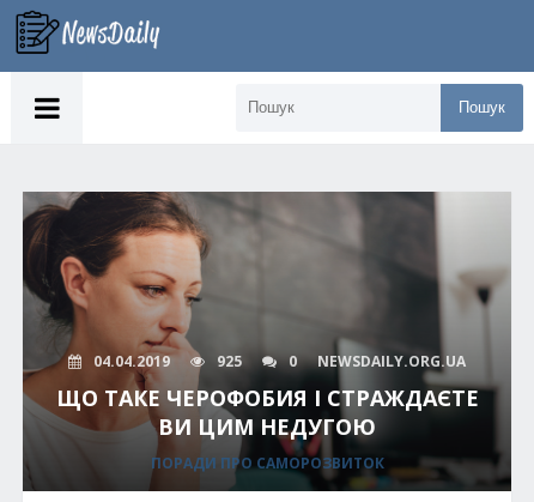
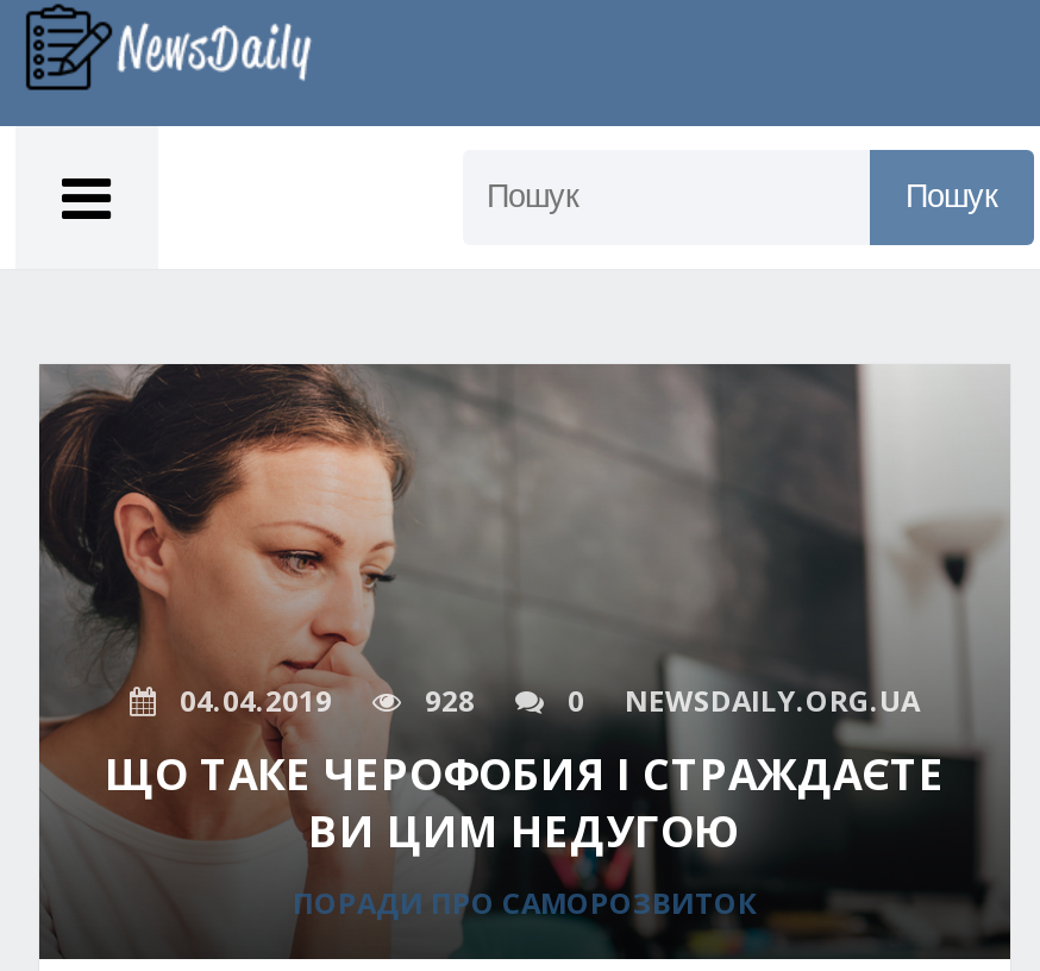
- 925
+ 928
